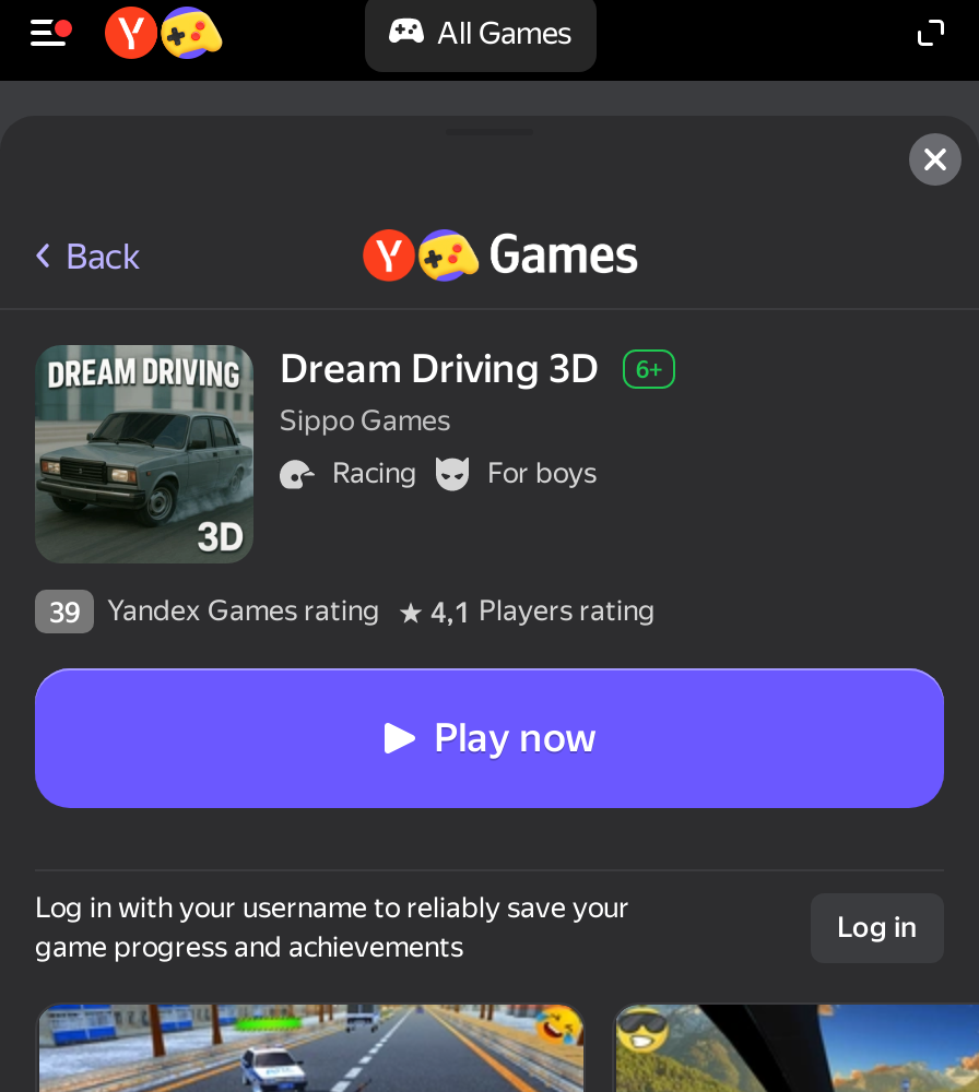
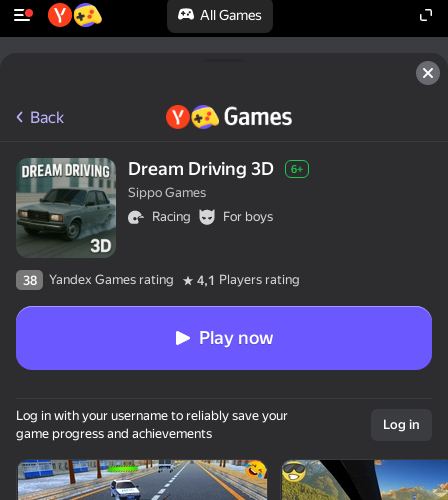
- 39 Yandex Games rating 4,1 Players rating
+ 38 Yandex Games rating 4,1 Players rating
